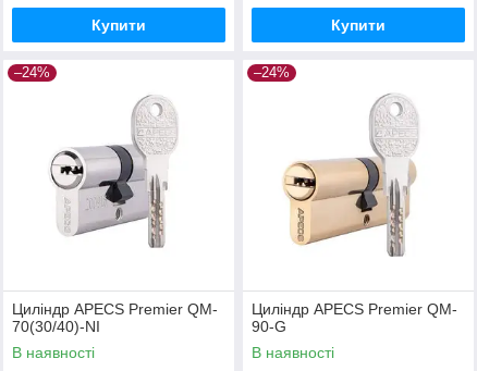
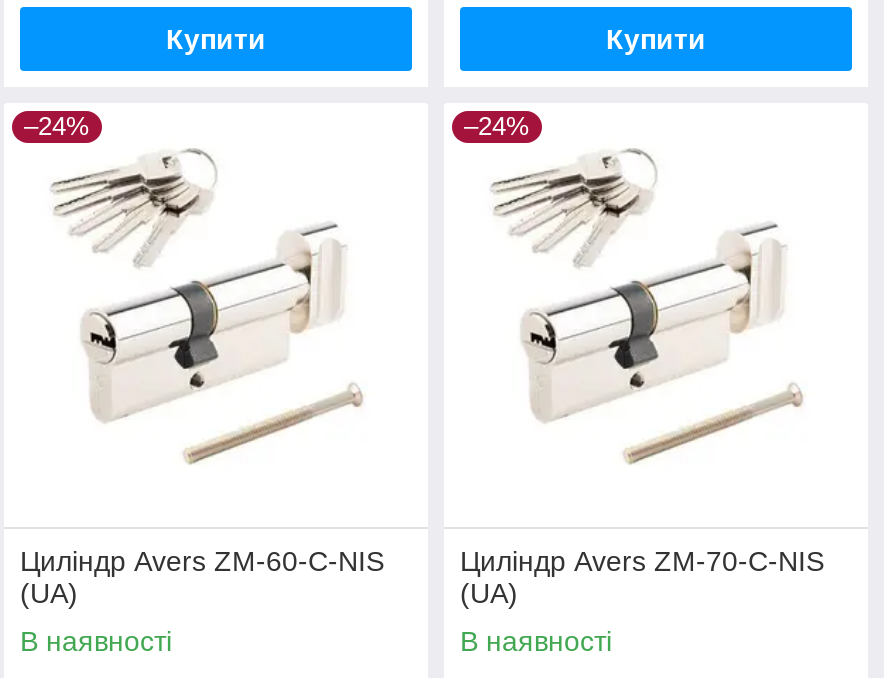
- [image]
+ [image]

- [image]
- Циліндр APECS Premier QM-
- 90-G
+ [image]
+ Циліндр Avers ZM-70-C-NIS
+ (UA)

- Циліндр APECS Premier QM-
- 70(30/40)-NI
+ Циліндр Avers ZM-60-C-NIS
+ (UA)
